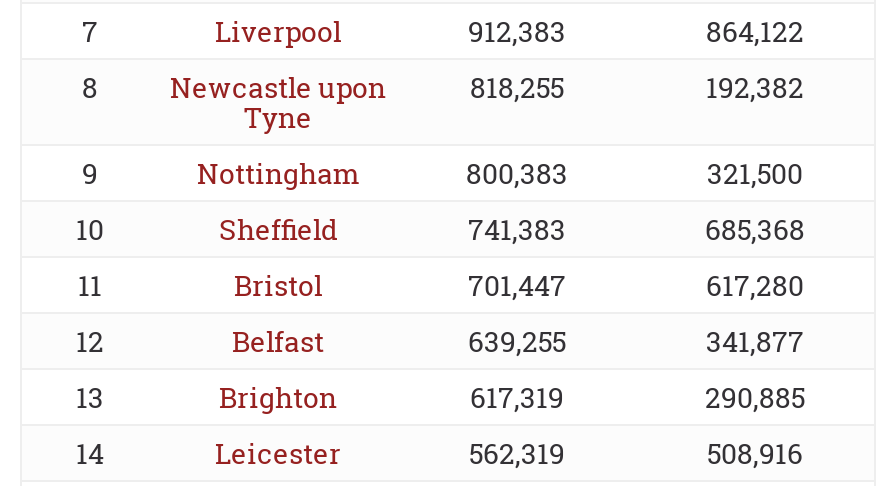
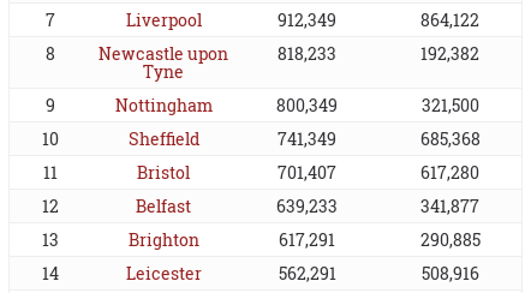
- 912,383
+ 912,349

- 818,255
+ 818,233

- 800,383
+ 800,349

- 741,383
+ 741,349

- 701,447
+ 701,407

- 639,255
+ 639,233

- 617,319
+ 617,291

- 562,319
+ 562,291
